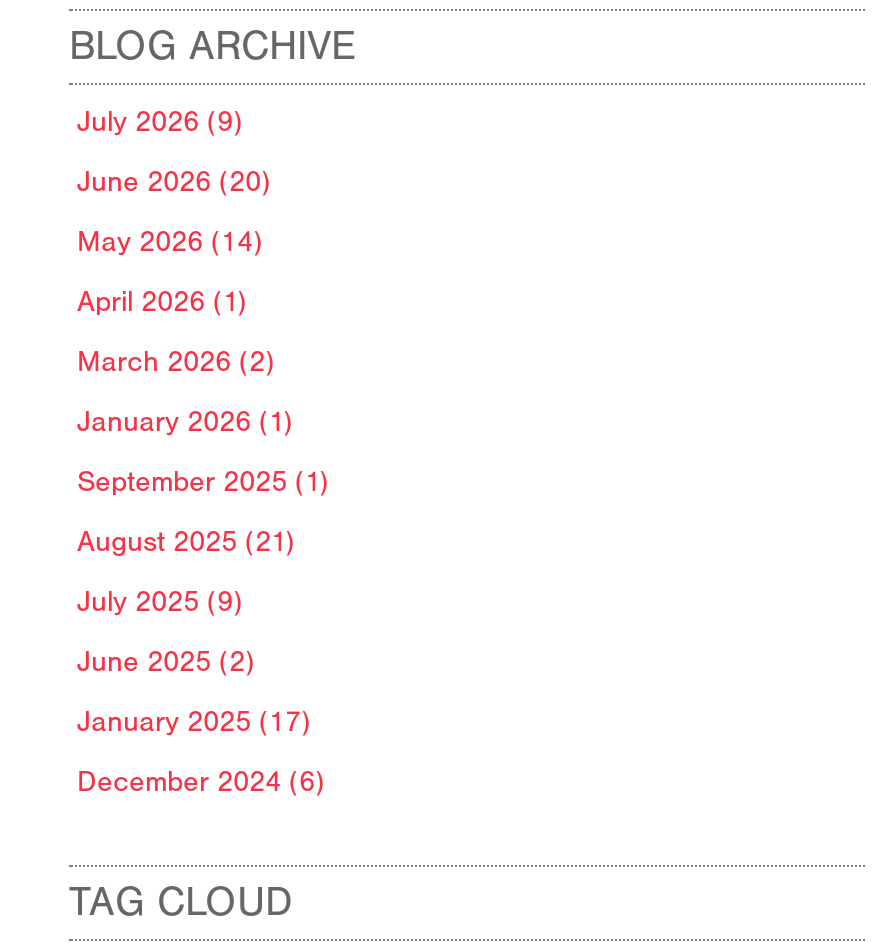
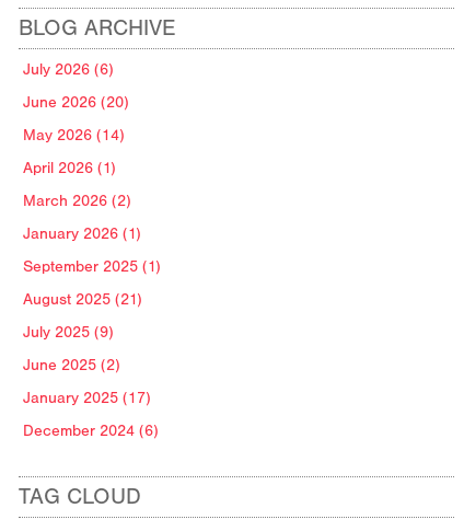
- July 2026 (9)
+ July 2026 (6)
